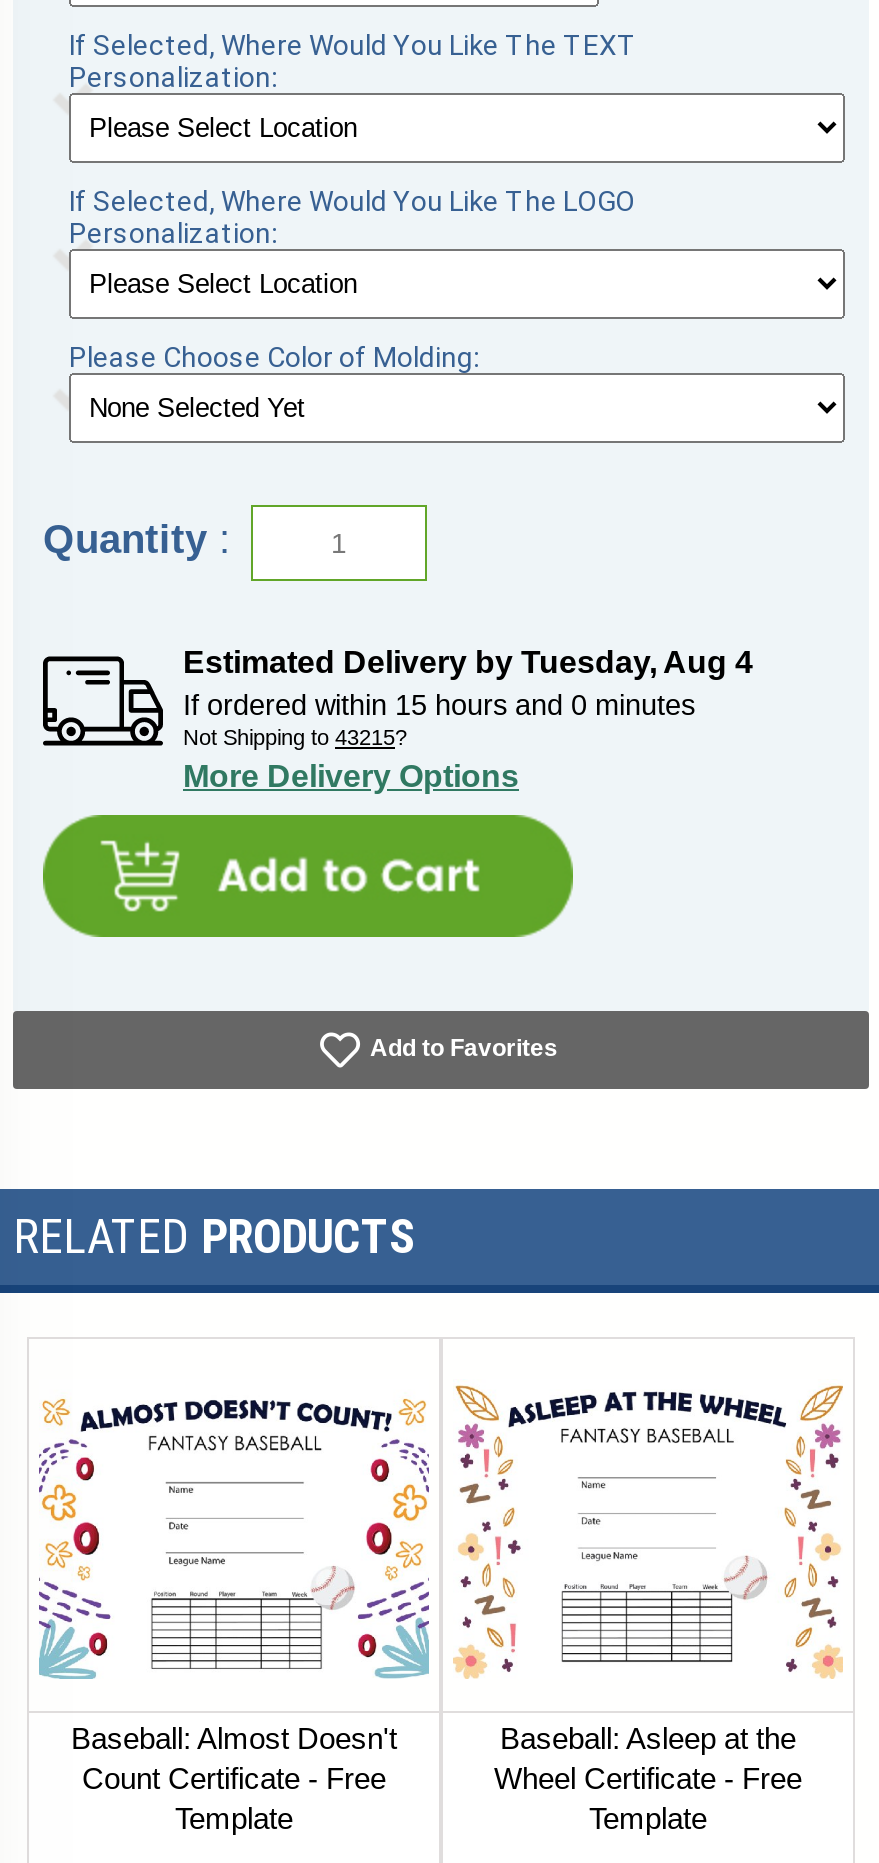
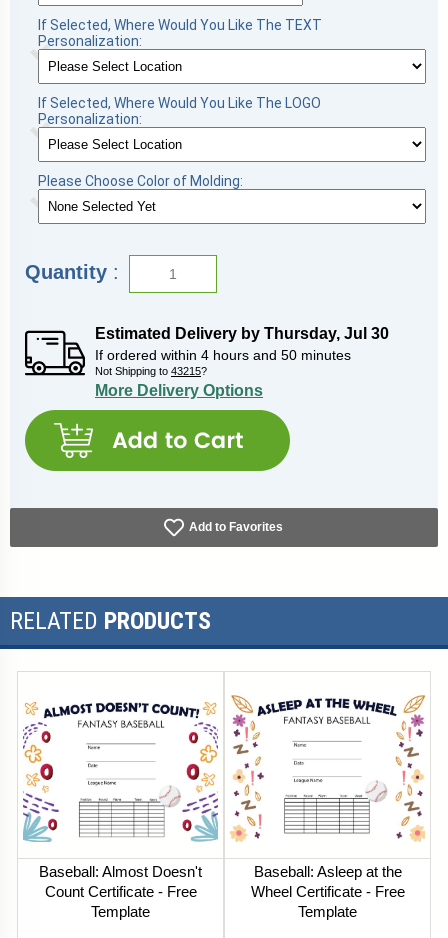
- Estimated Delivery by Tuesday, Aug 4
+ Estimated Delivery by Thursday, Jul 30

- If ordered within 15 hours and 0 minutes
+ If ordered within 4 hours and 50 minutes
